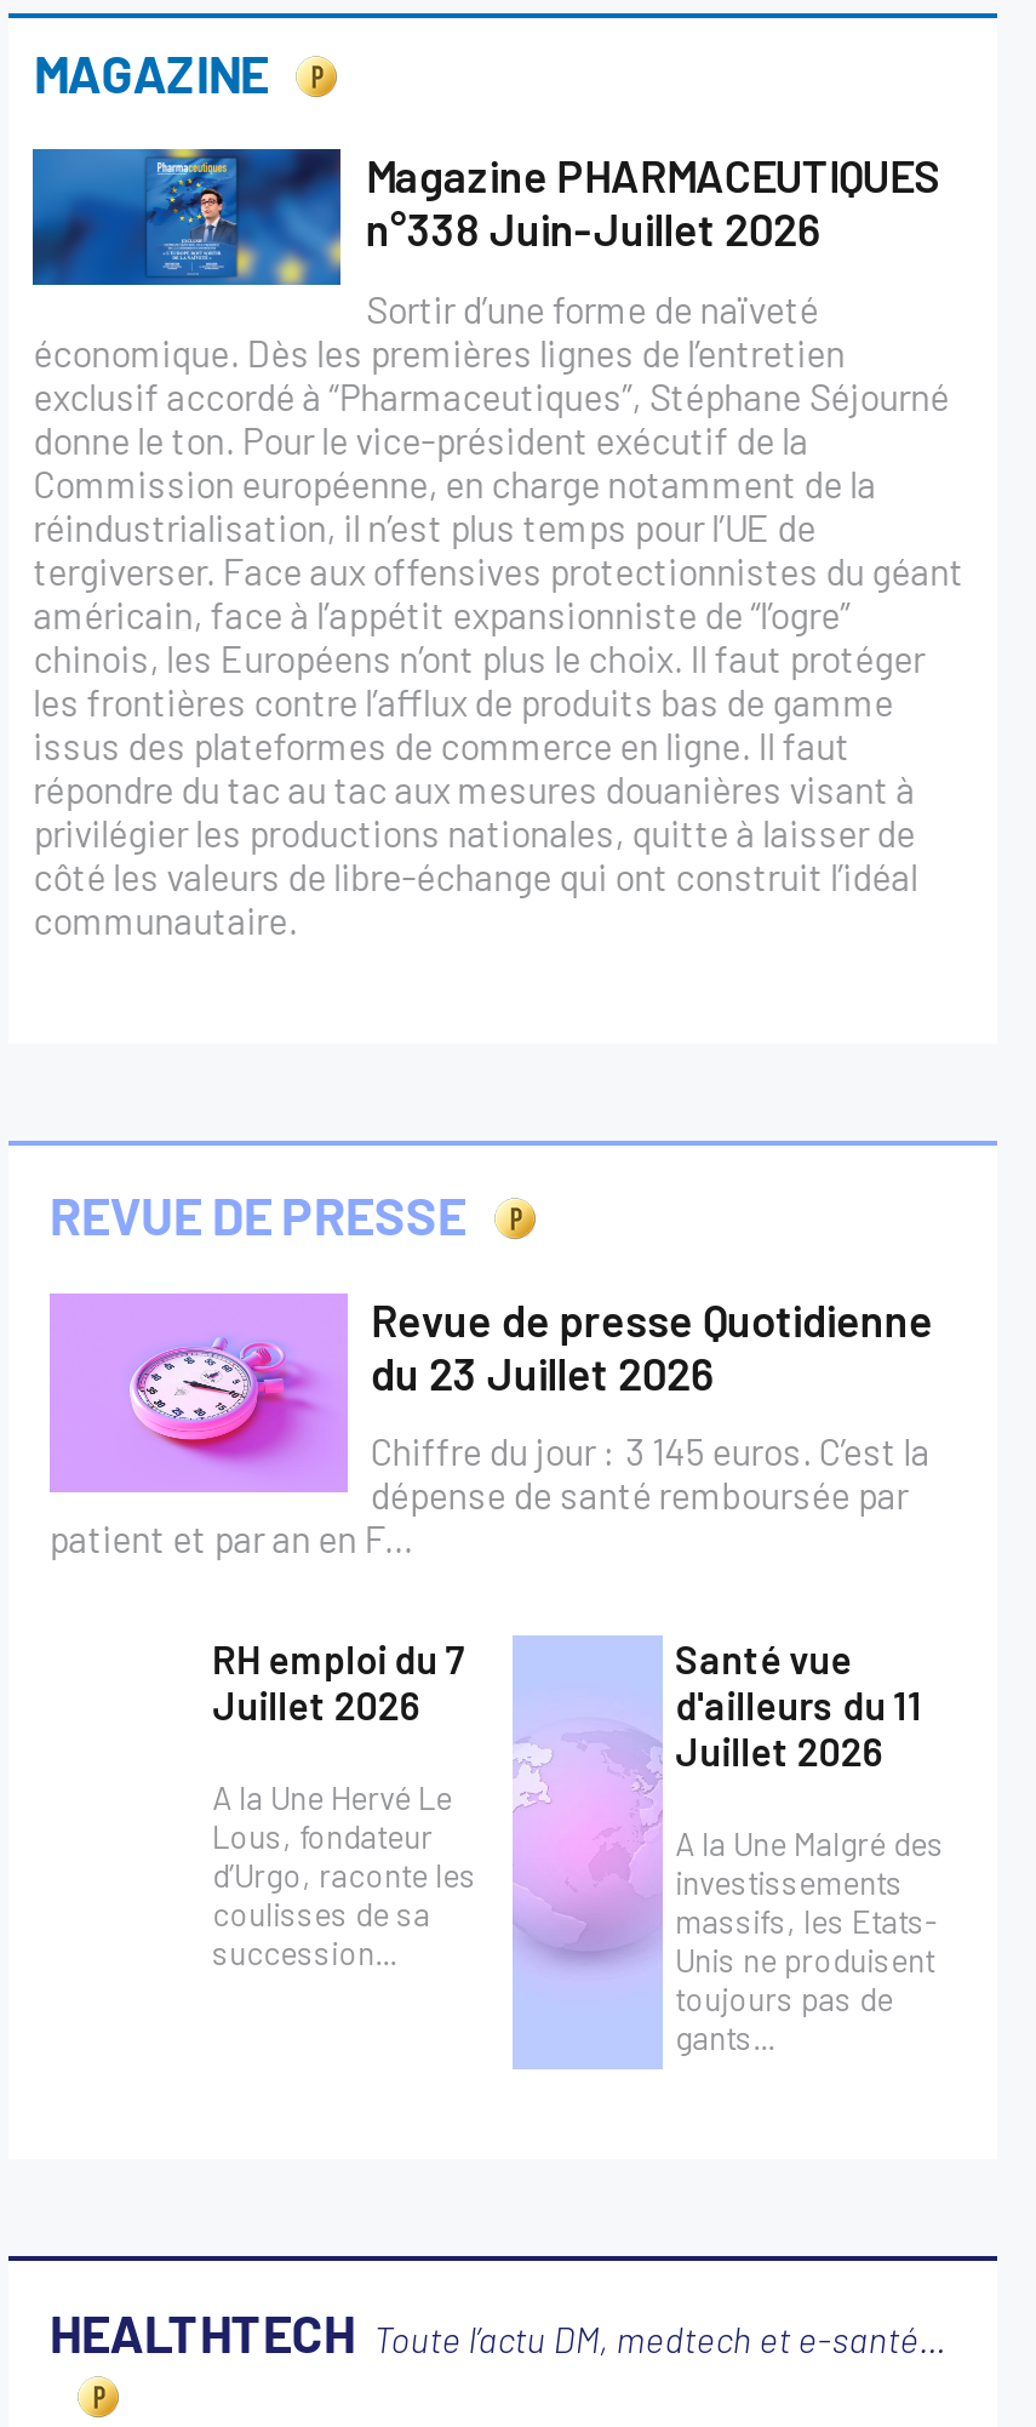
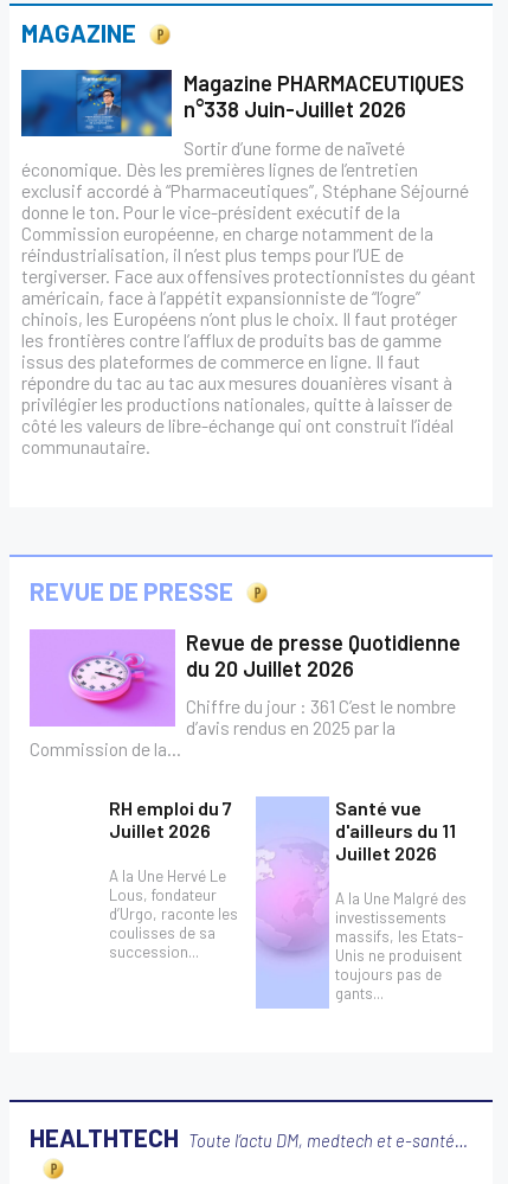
- du 23 Juillet 2026
+ du 20 Juillet 2026

- Chiffre du jour : 3 145 euros. C’est la
- dépense de santé remboursée par
- patient et par an en F...
+ Chiffre du jour : 361 C’est le nombre
+ d’avis rendus en 2025 par la
+ Commission de la...
